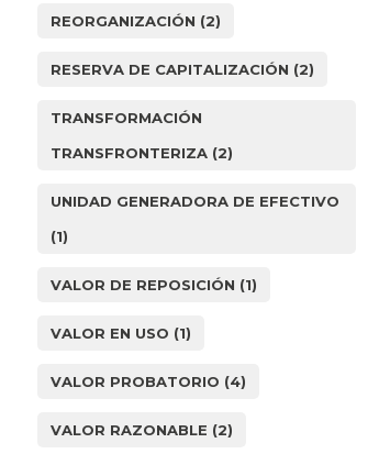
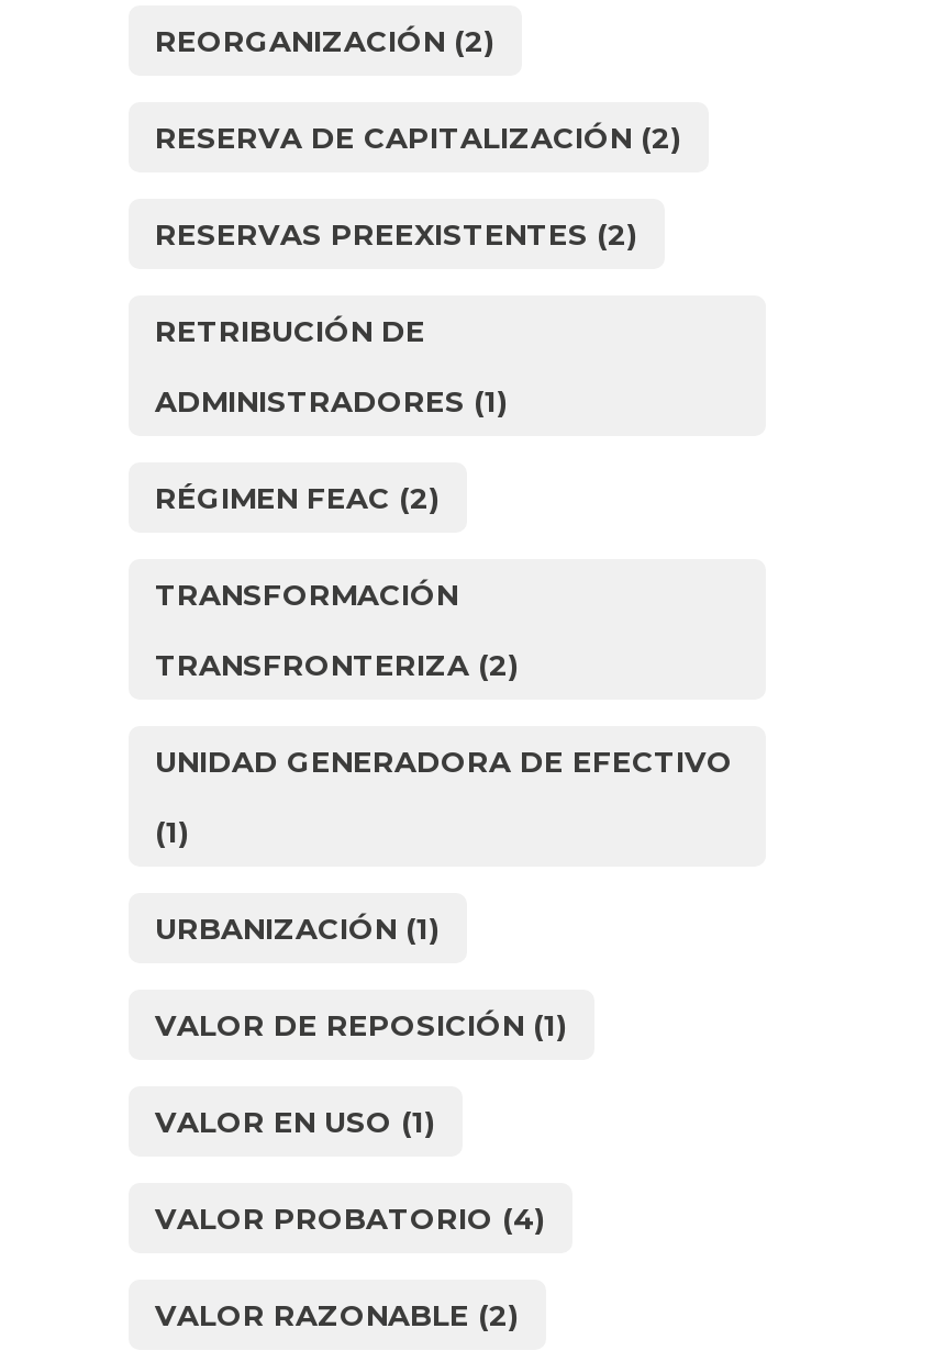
+ RESERVAS PREEXISTENTES (2)
+ RETRIBUCIÓN DE
+ ADMINISTRADORES (1)
+ RÉGIMEN FEAC (2)

+ URBANIZACIÓN (1)
